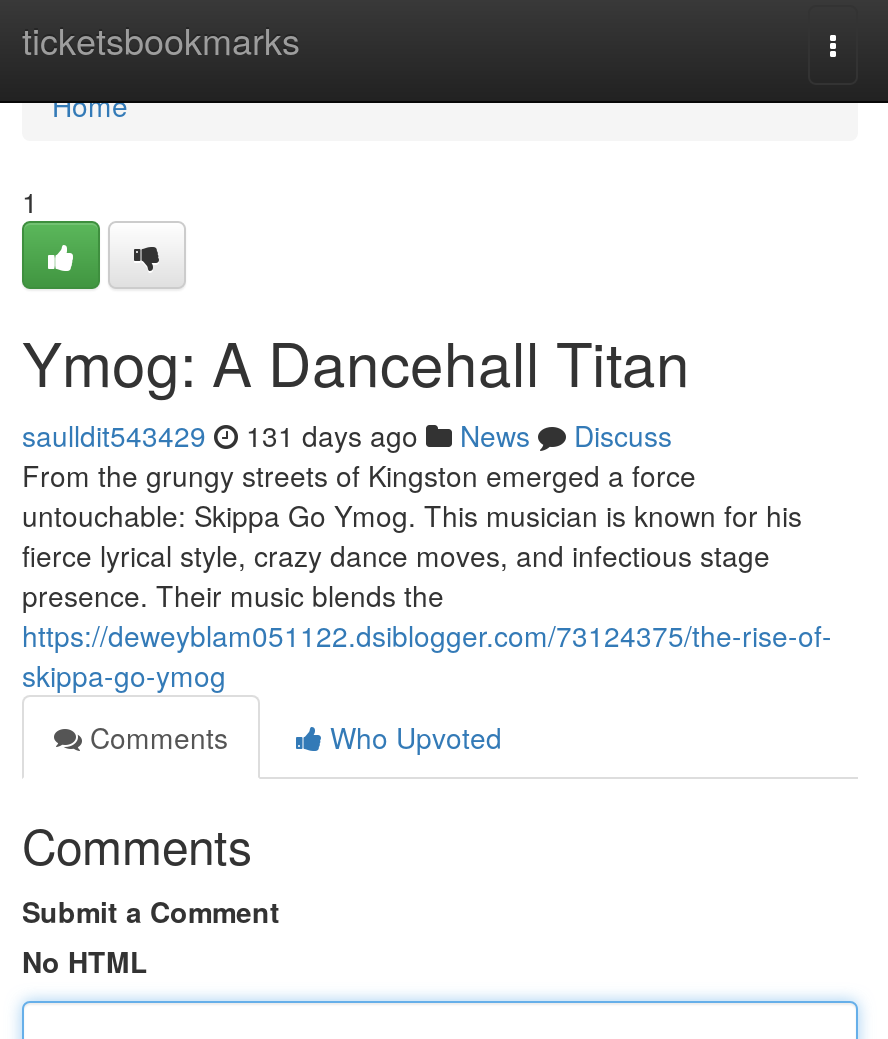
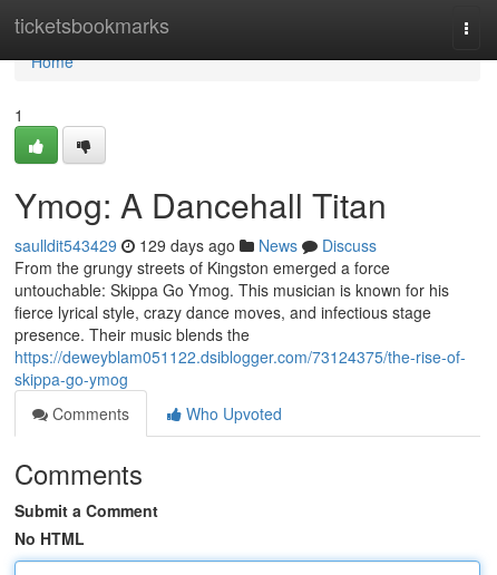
- saulldit543429 131 days ago News Discuss
+ saulldit543429 129 days ago News Discuss
